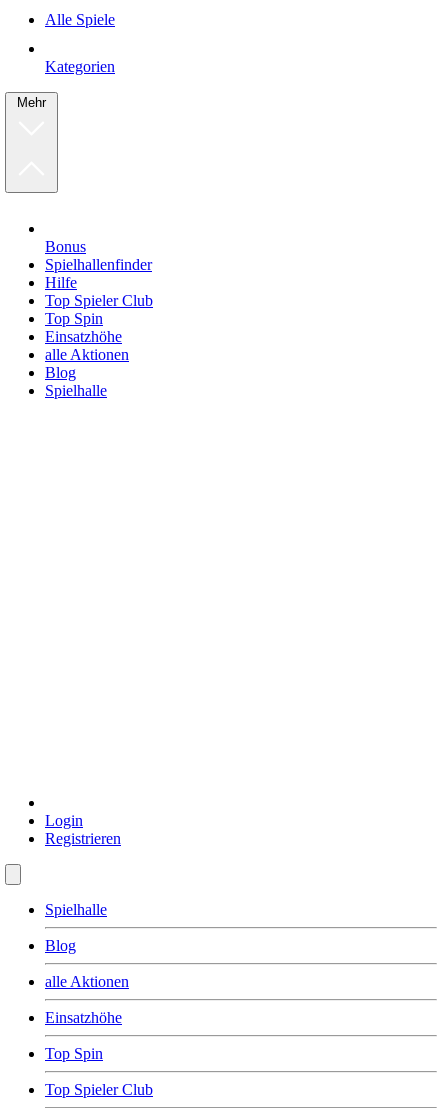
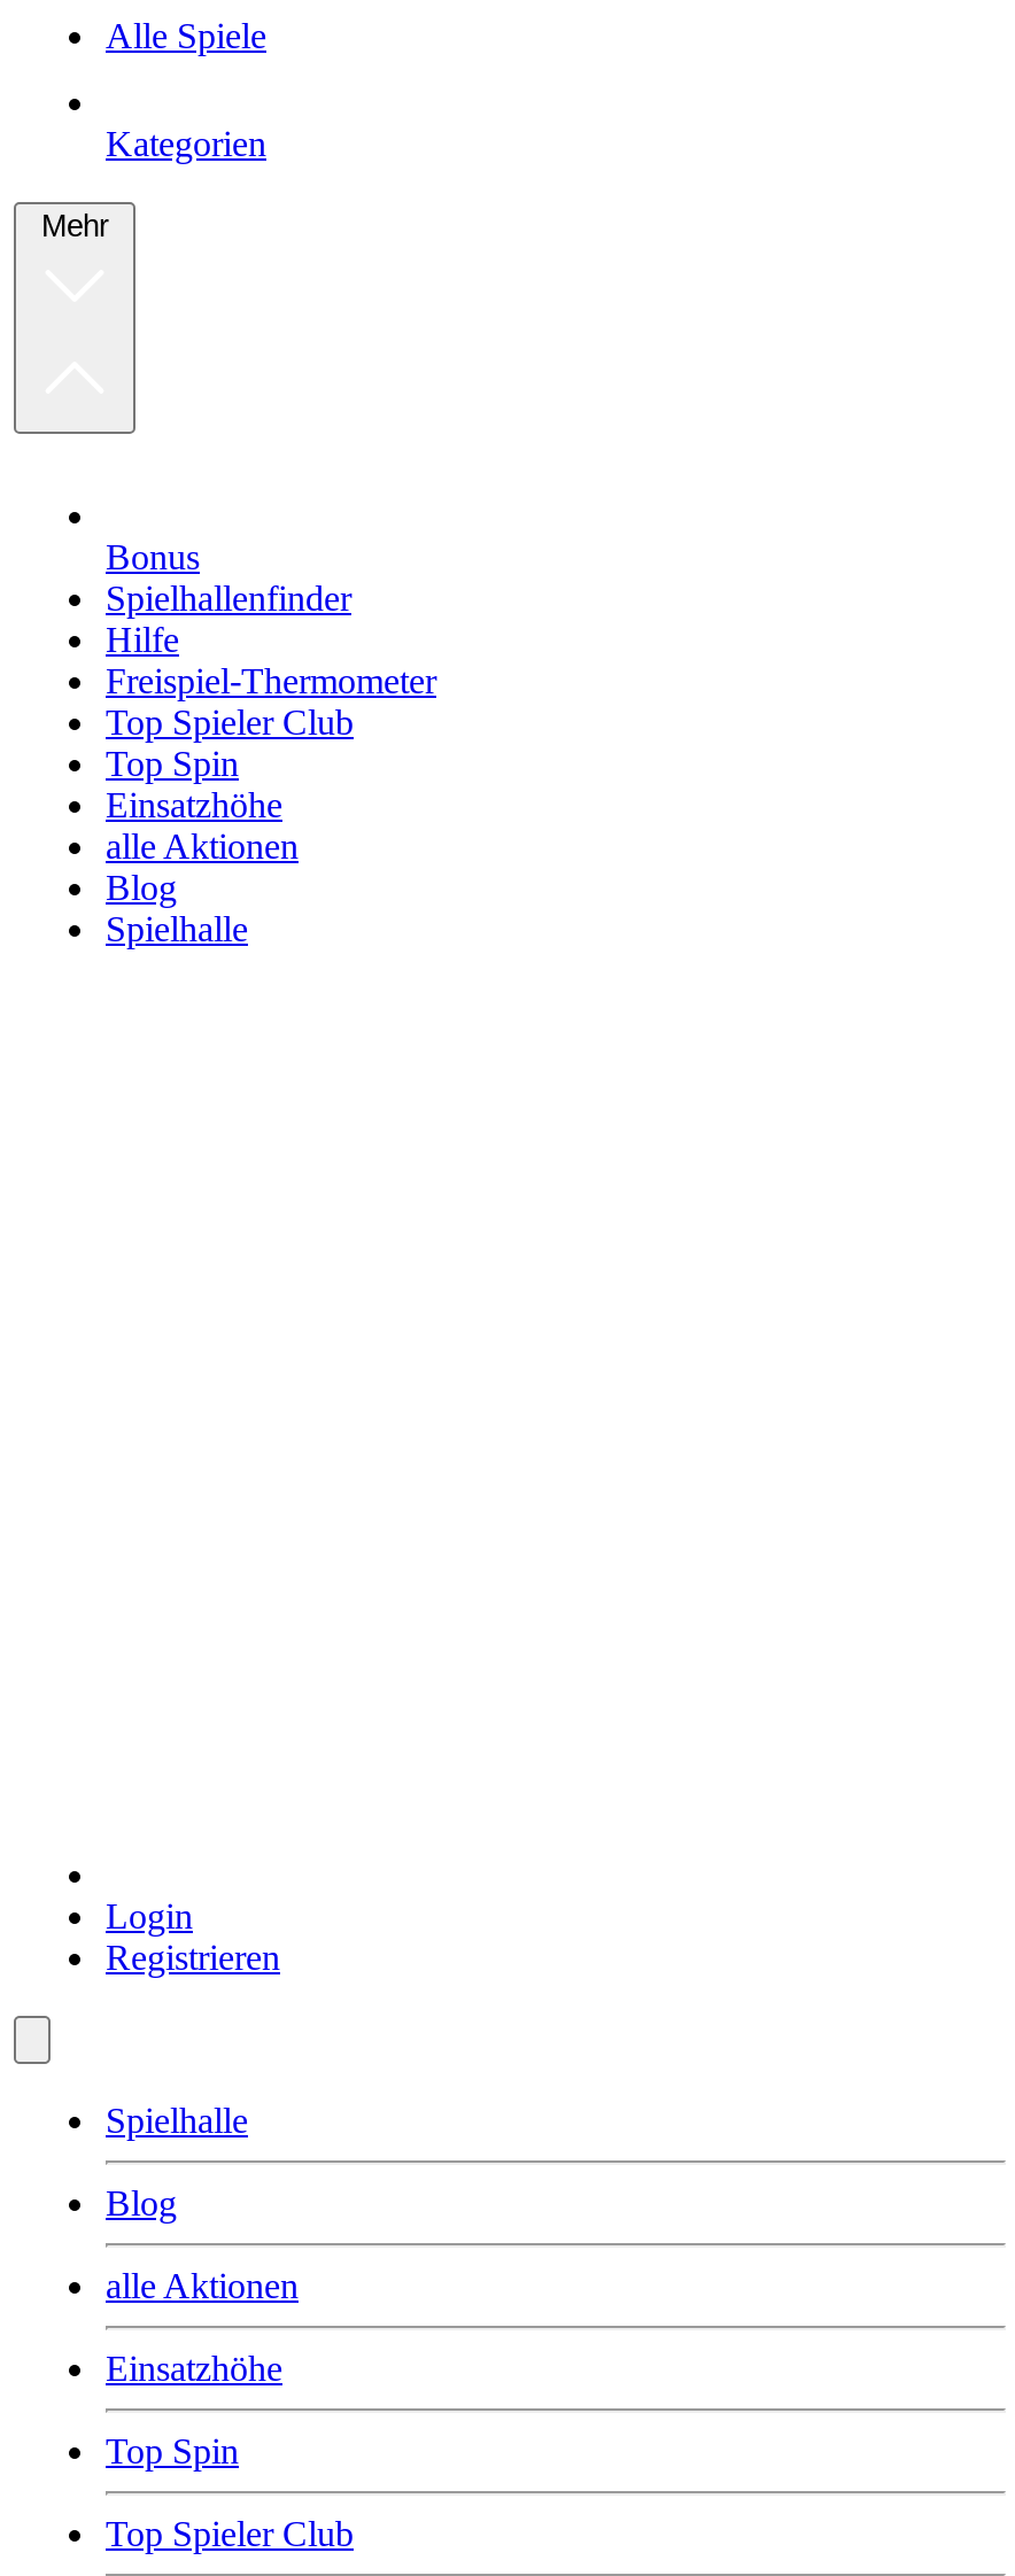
+ Freispiel-Thermometer
